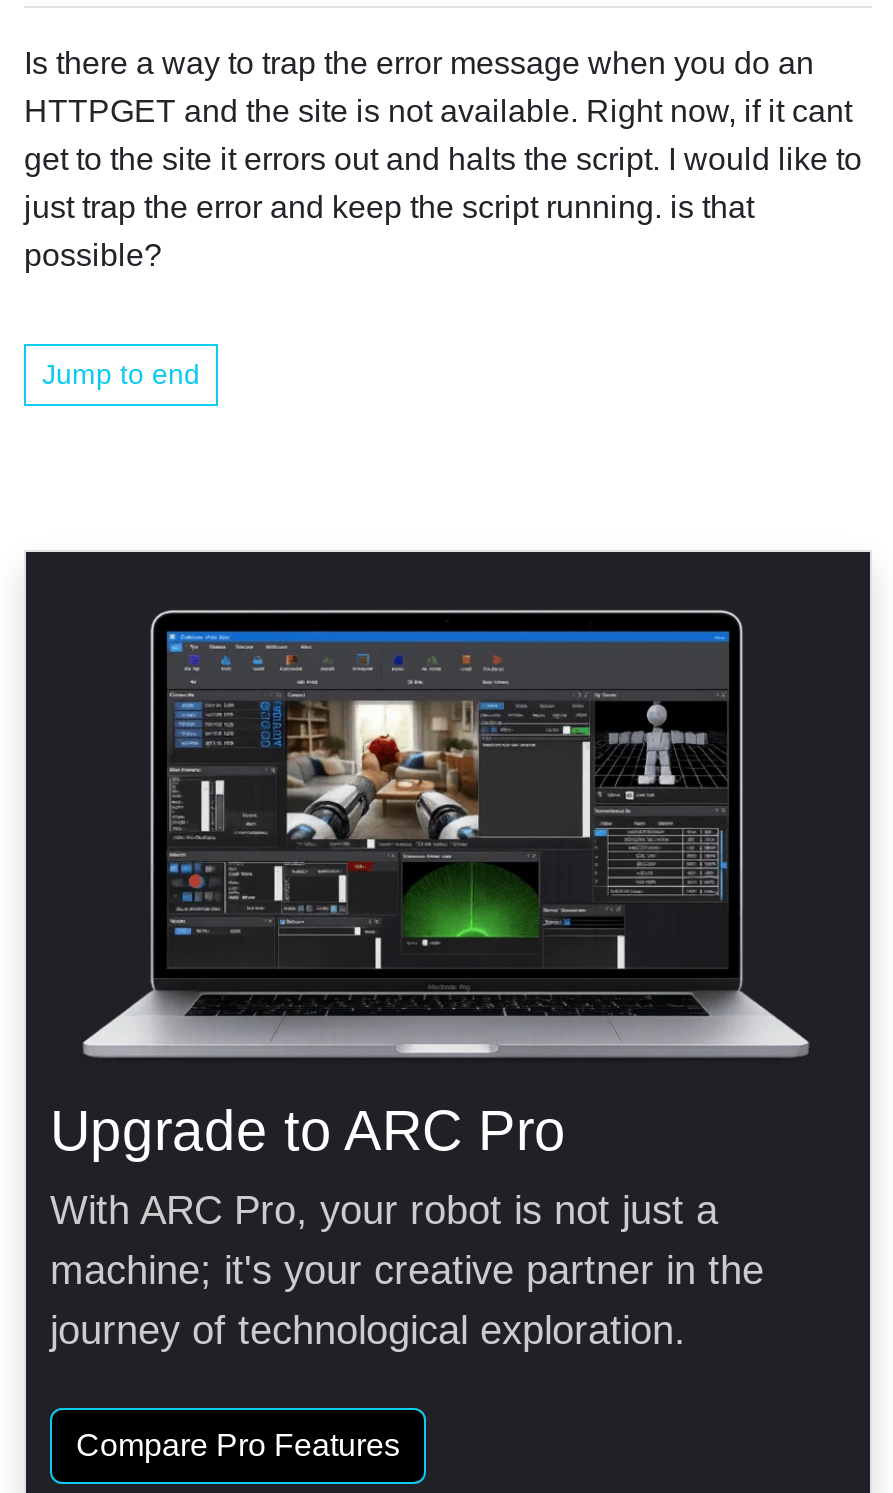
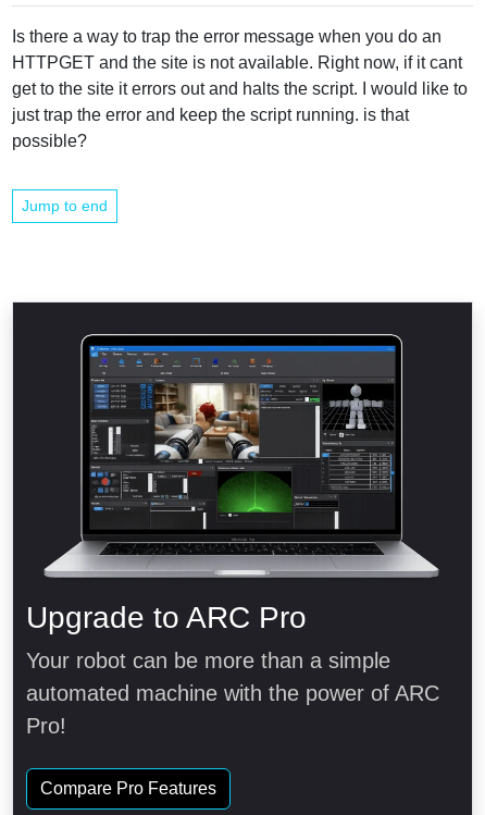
- With ARC Pro, your robot is not just a
- machine; it's your creative partner in the
- journey of technological exploration.
+ Your robot can be more than a simple
+ automated machine with the power of ARC
+ Pro!
